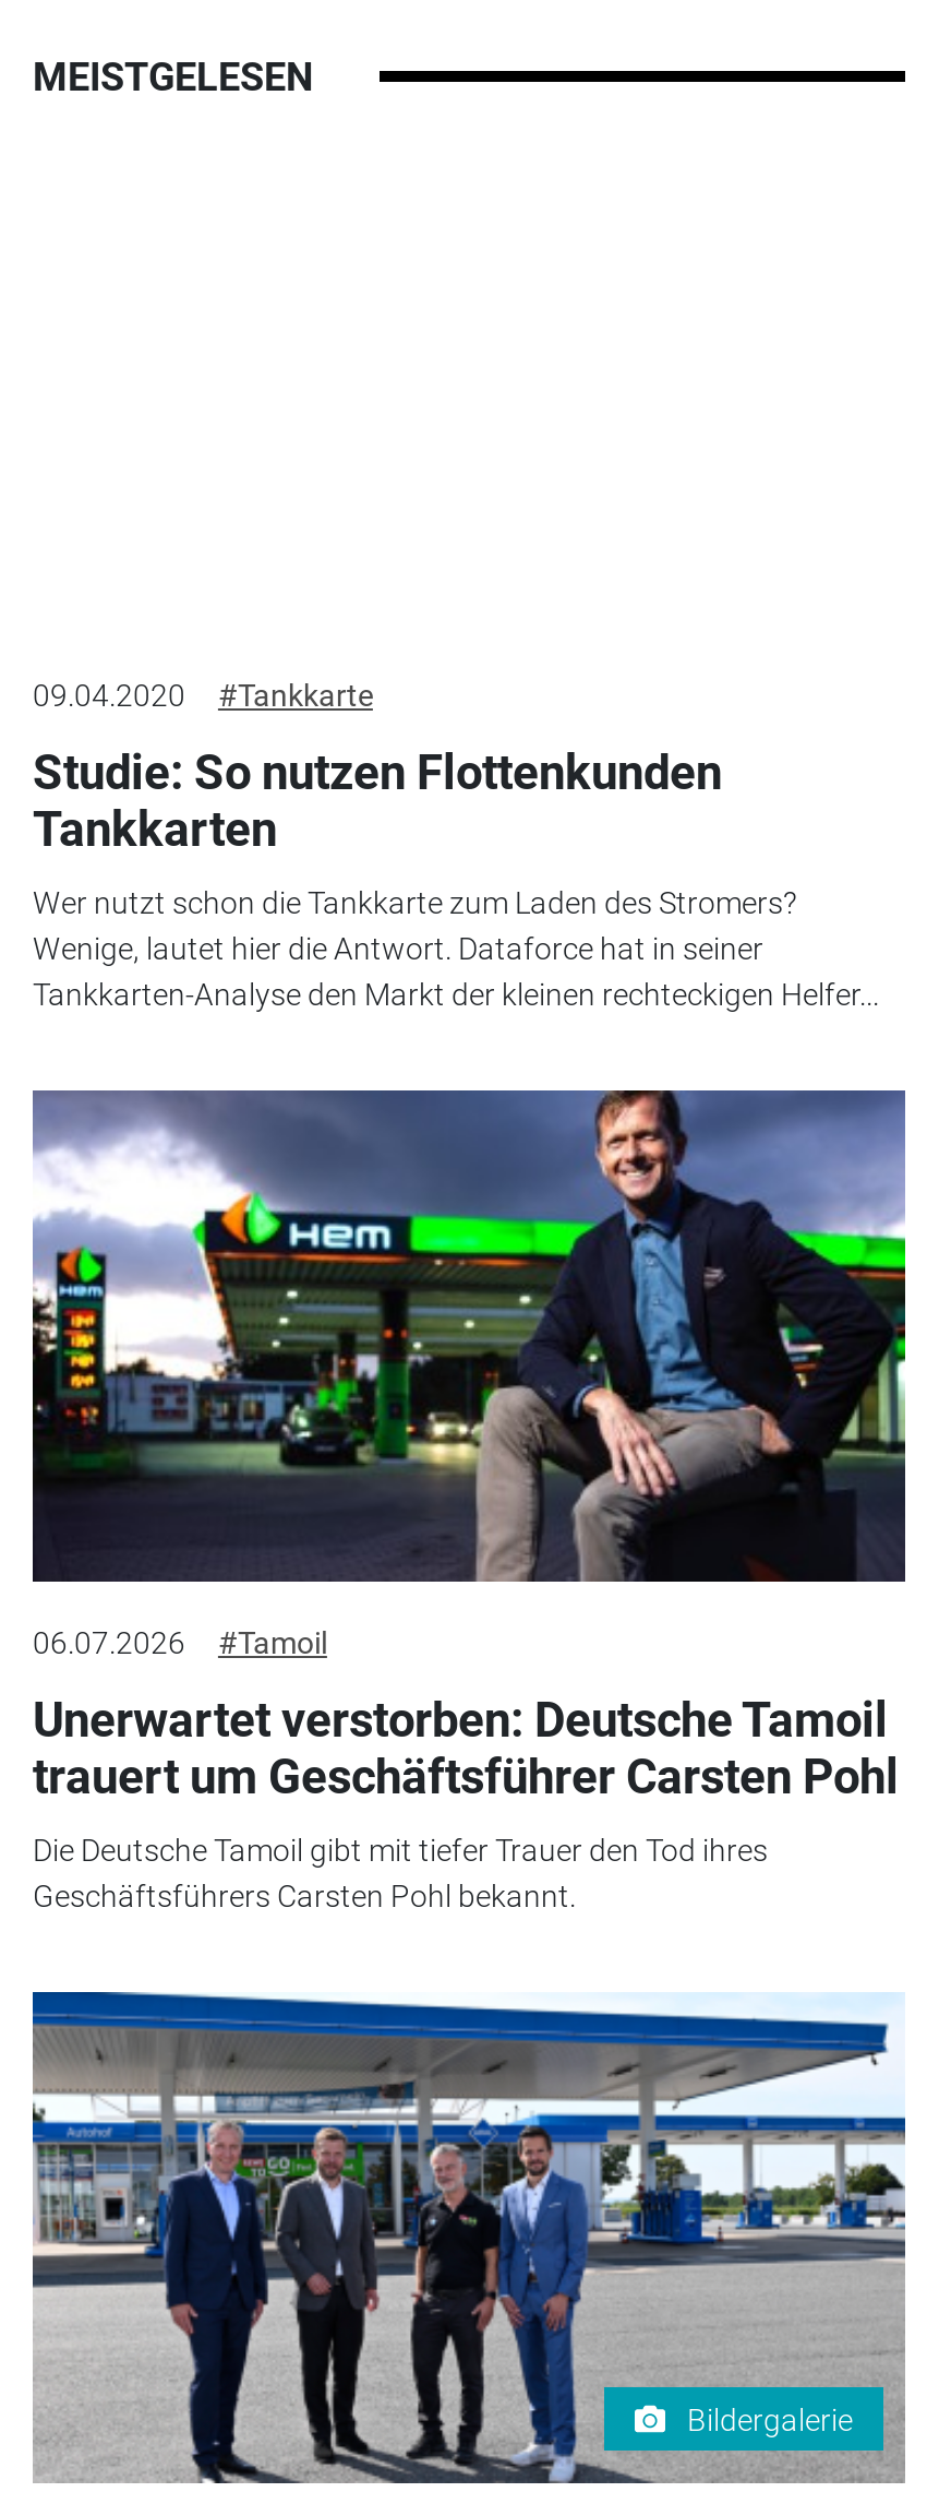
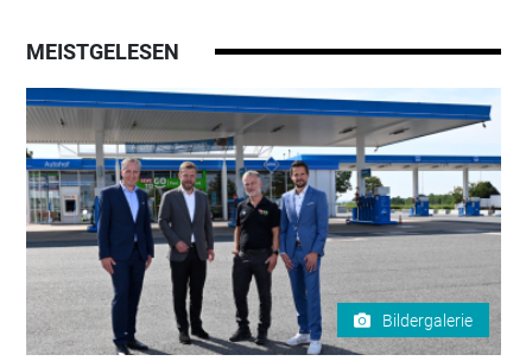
- 09.04.2020
- #Tankkarte
- Studie: So nutzen Flottenkunden
- Tankkarten
- Wer nutzt schon die Tankkarte zum Laden des Stromers?
- Wenige, lautet hier die Antwort. Dataforce hat in seiner
- Tankkarten-Analyse den Markt der kleinen rechteckigen Helfer...

- [image]
- 06.07.2026
- #Tamoil
- Unerwartet verstorben: Deutsche Tamoil
- trauert um Geschäftsführer Carsten Pohl
- Die Deutsche Tamoil gibt mit tiefer Trauer den Tod ihres
- Geschäftsführers Carsten Pohl bekannt.
